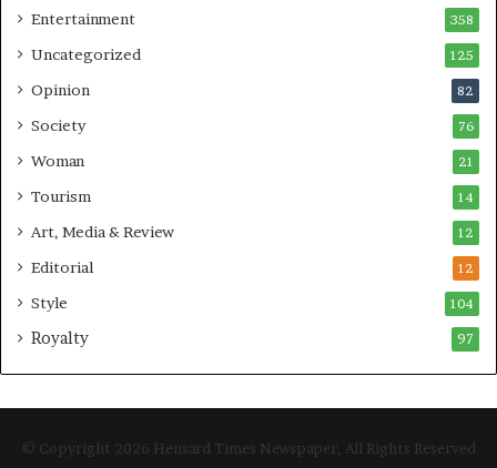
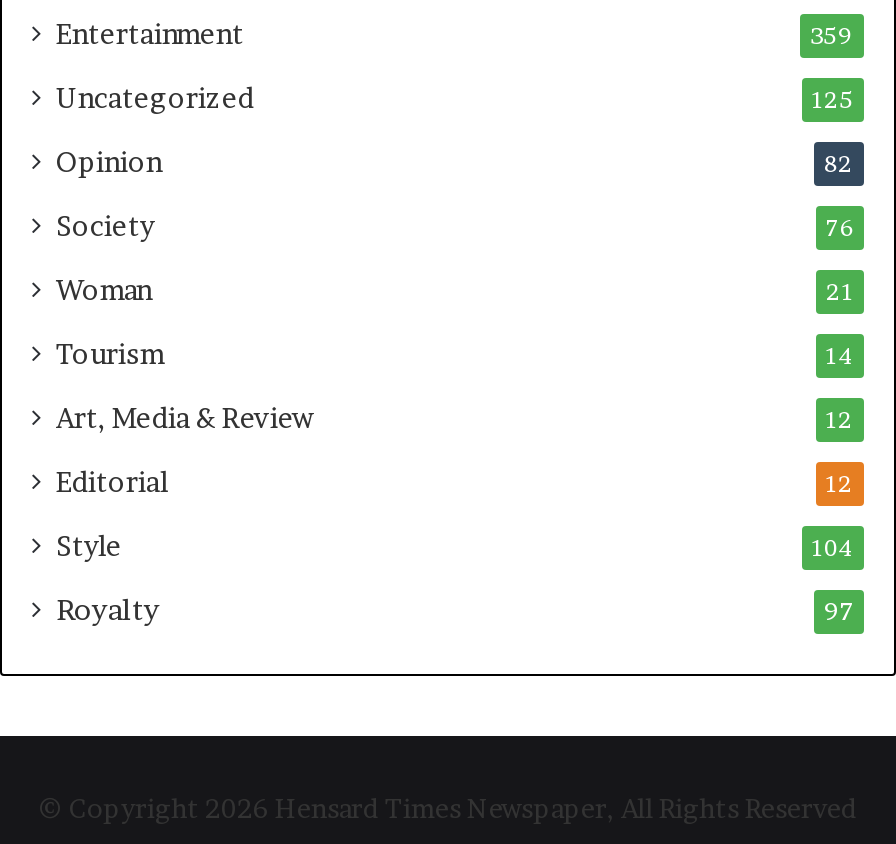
- 358
+ 359
